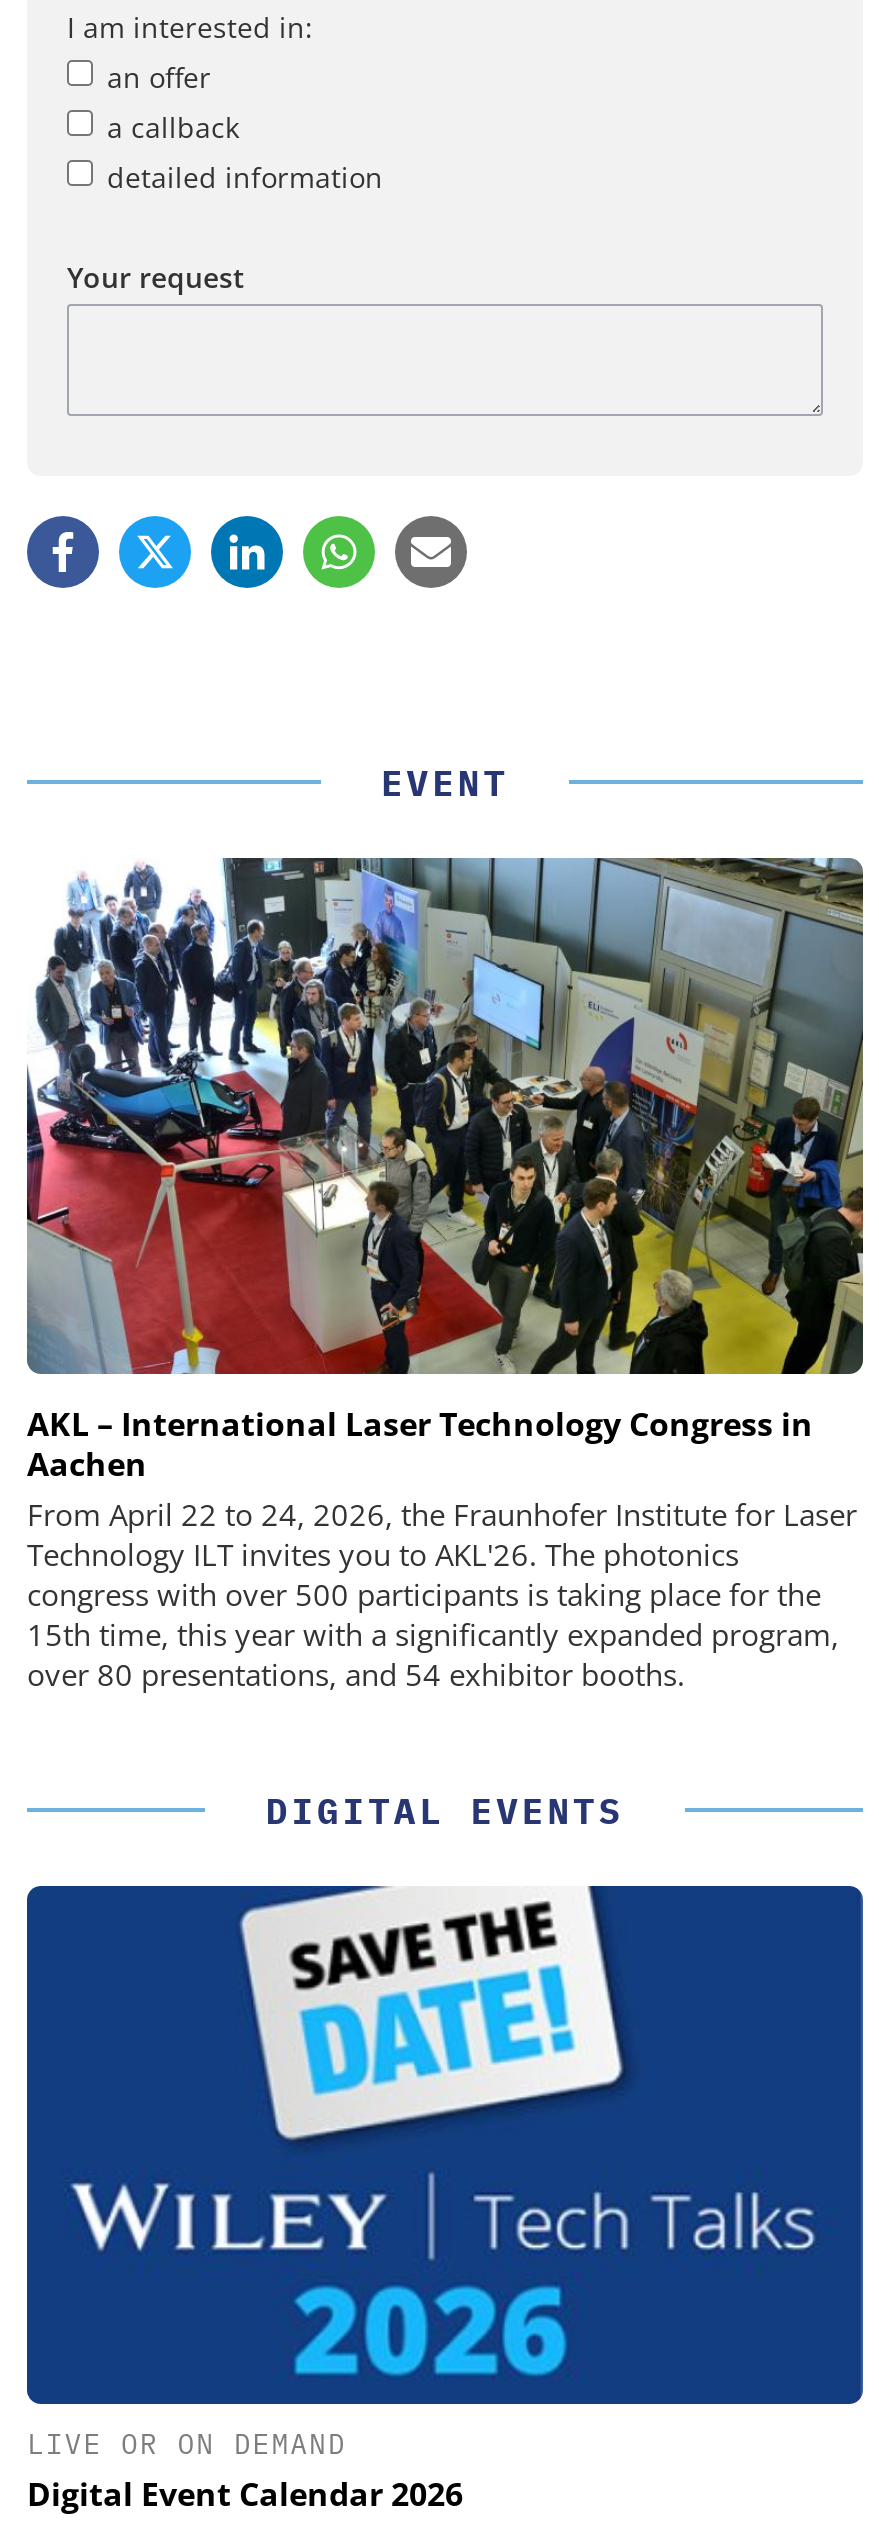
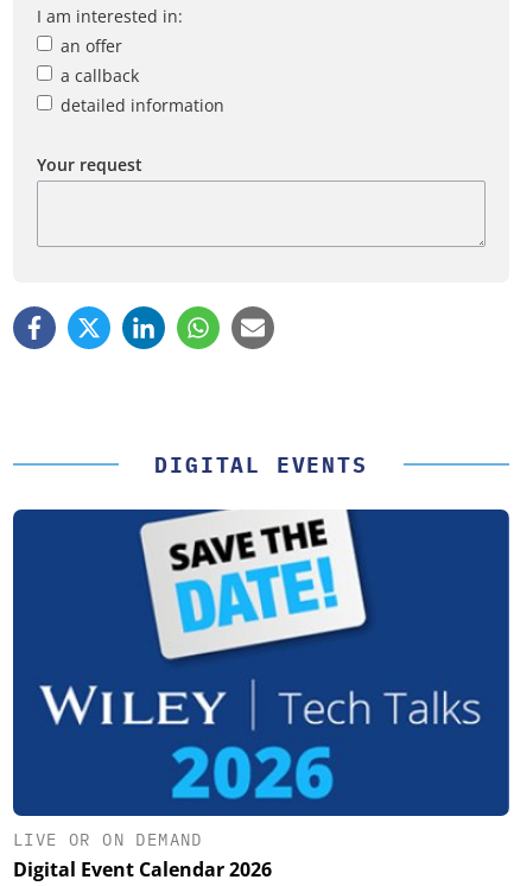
- EVENT

- [image]
- AKL – International Laser Technology Congress in
- Aachen
- From April 22 to 24, 2026, the Fraunhofer Institute for Laser
- Technology ILT invites you to AKL'26. The photonics
- congress with over 500 participants is taking place for the
- 15th time, this year with a significantly expanded program,
- over 80 presentations, and 54 exhibitor booths.
